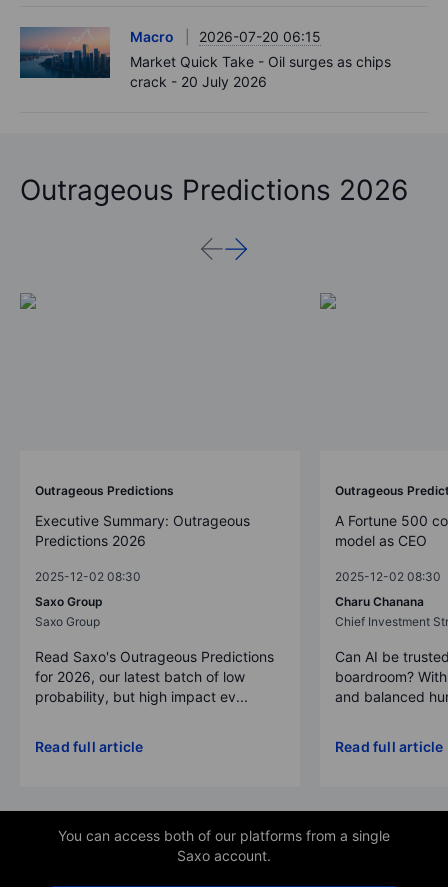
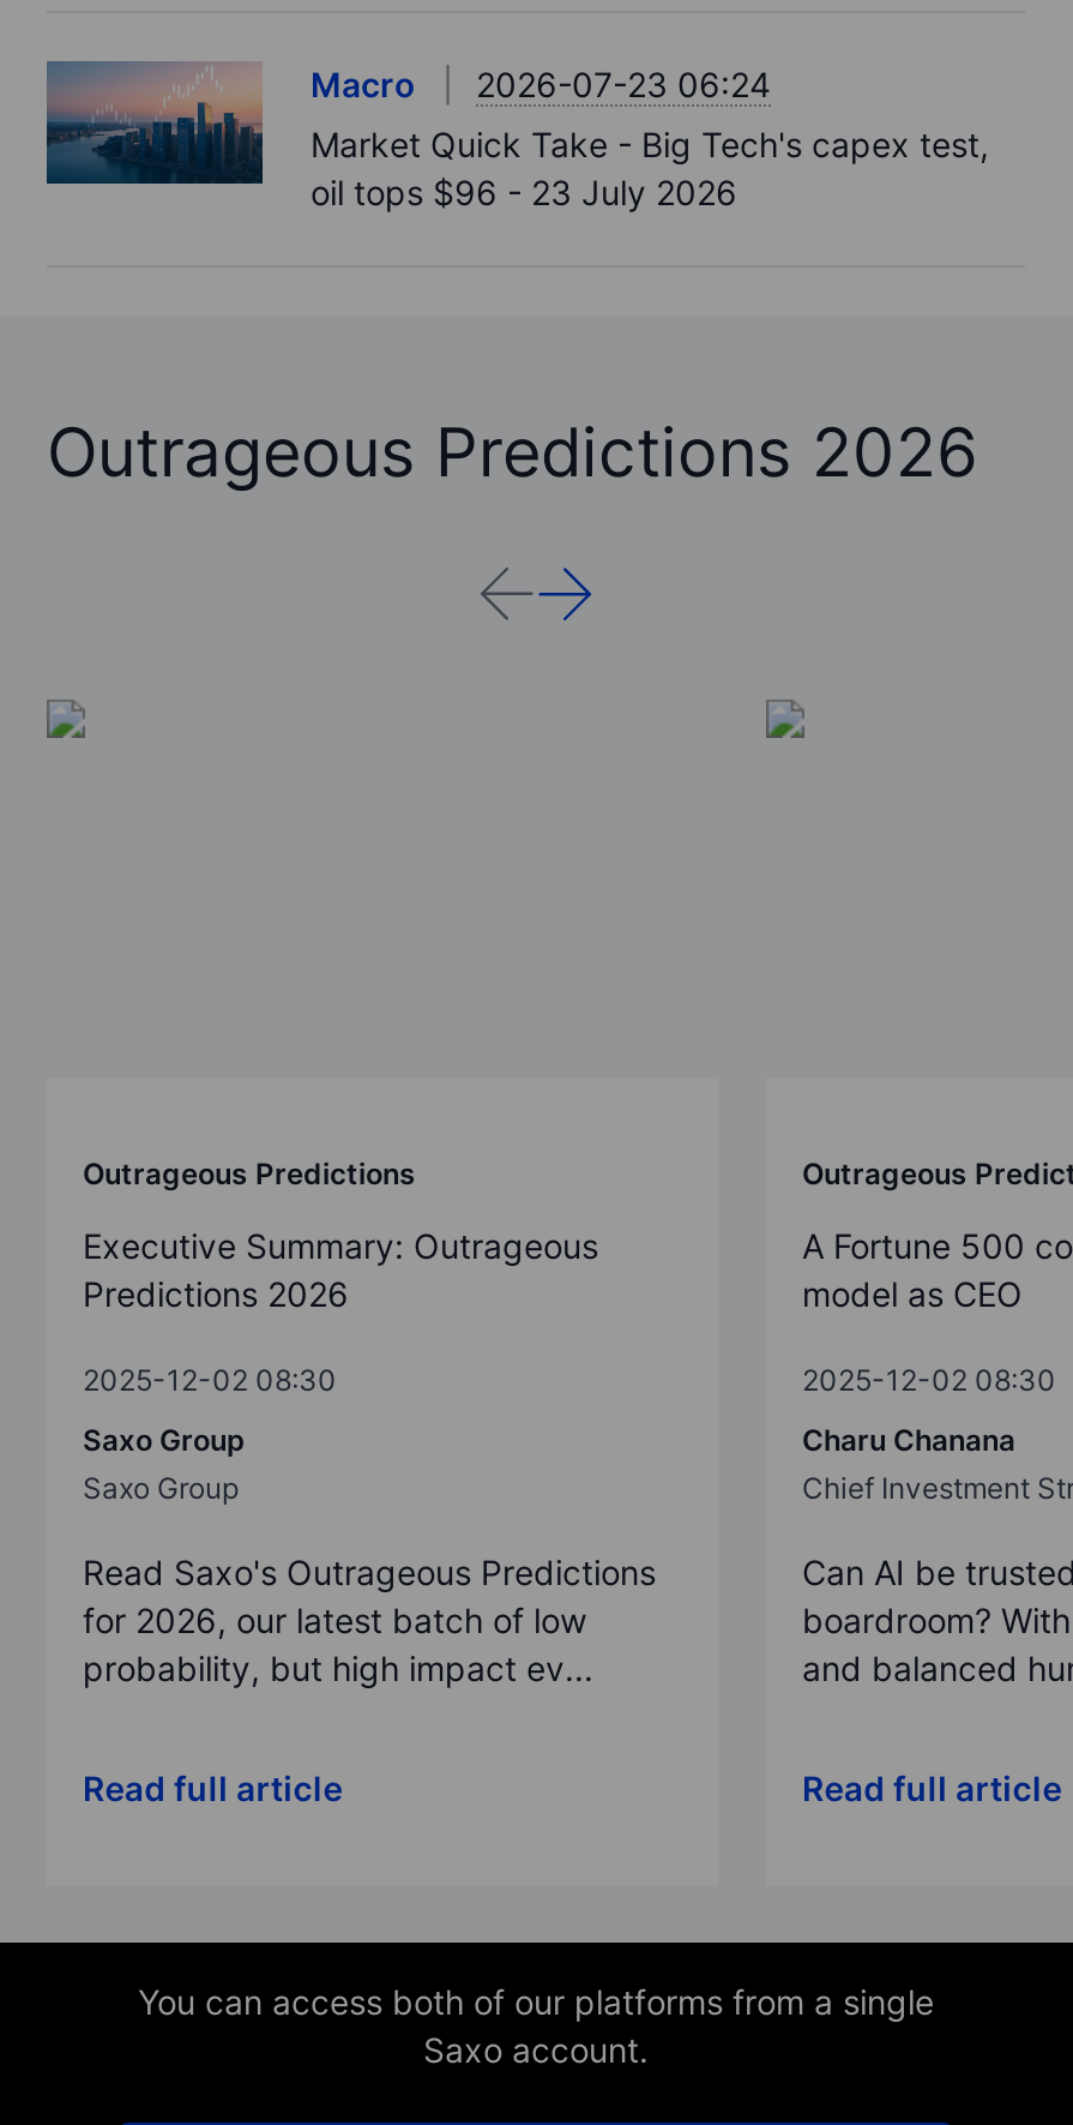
- Macro 2026-07-20 06:15
+ Macro 2026-07-23 06:24

- Market Quick Take - Oil surges as chips
- crack - 20 July 2026
+ Market Quick Take - Big Tech's capex test,
+ oil tops $96 - 23 July 2026
